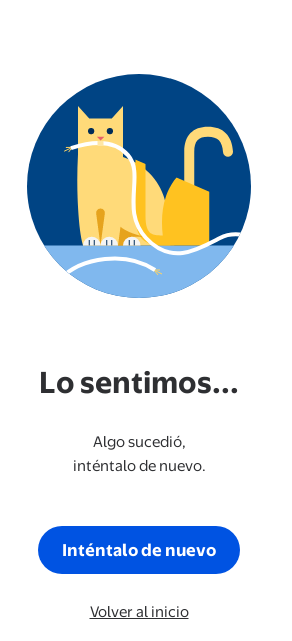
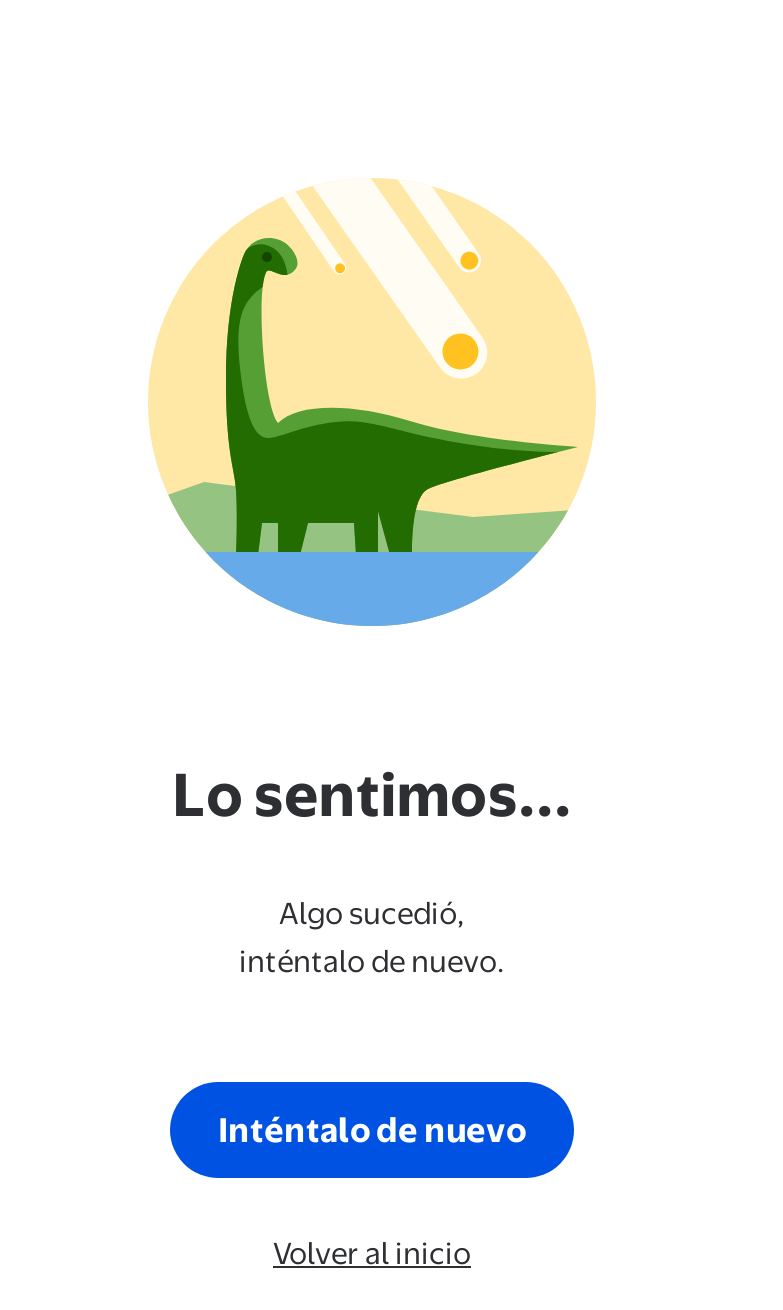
- [image]
+ [image]
